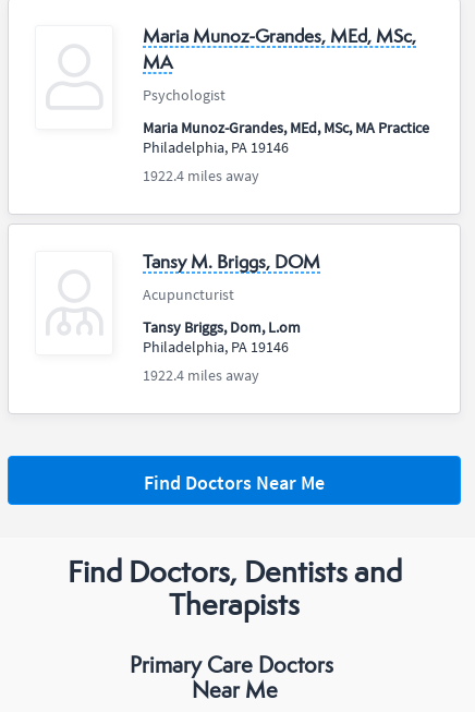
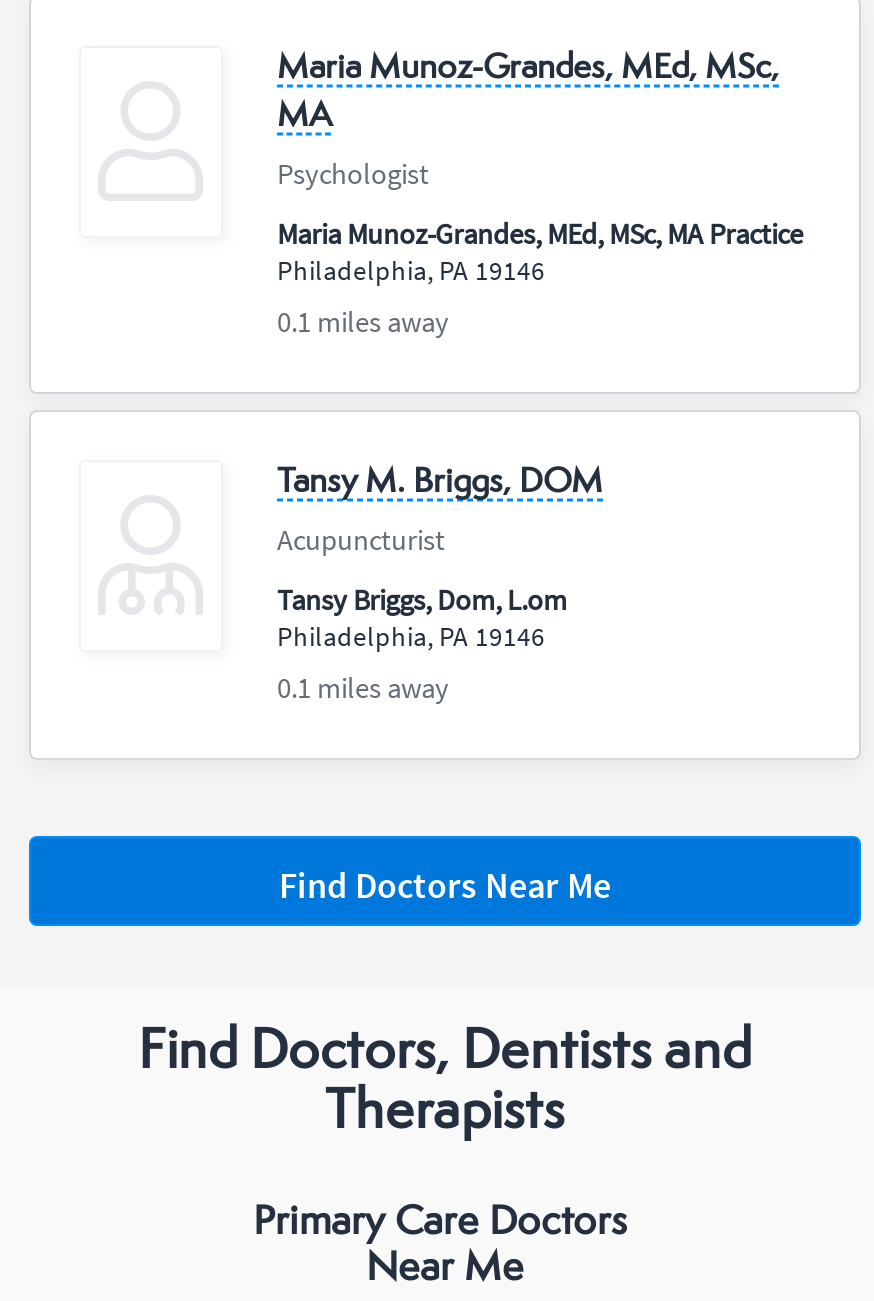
- 1922.4 miles away
+ 0.1 miles away

- 1922.4 miles away
+ 0.1 miles away
